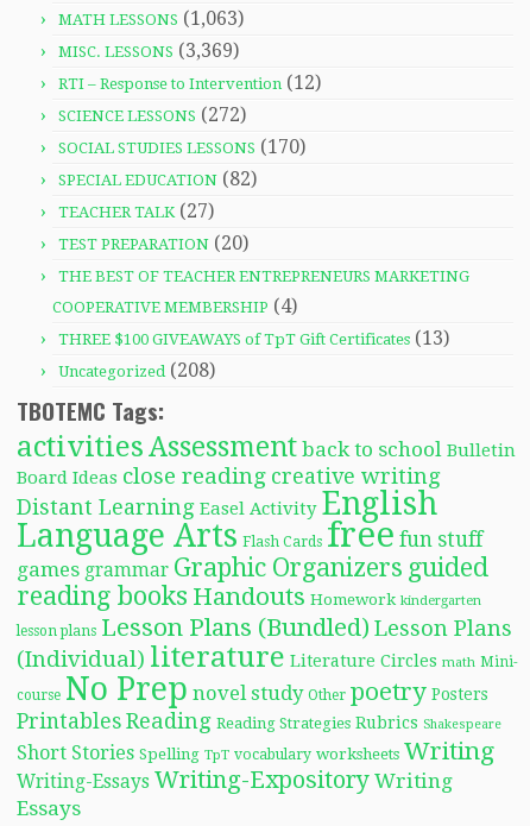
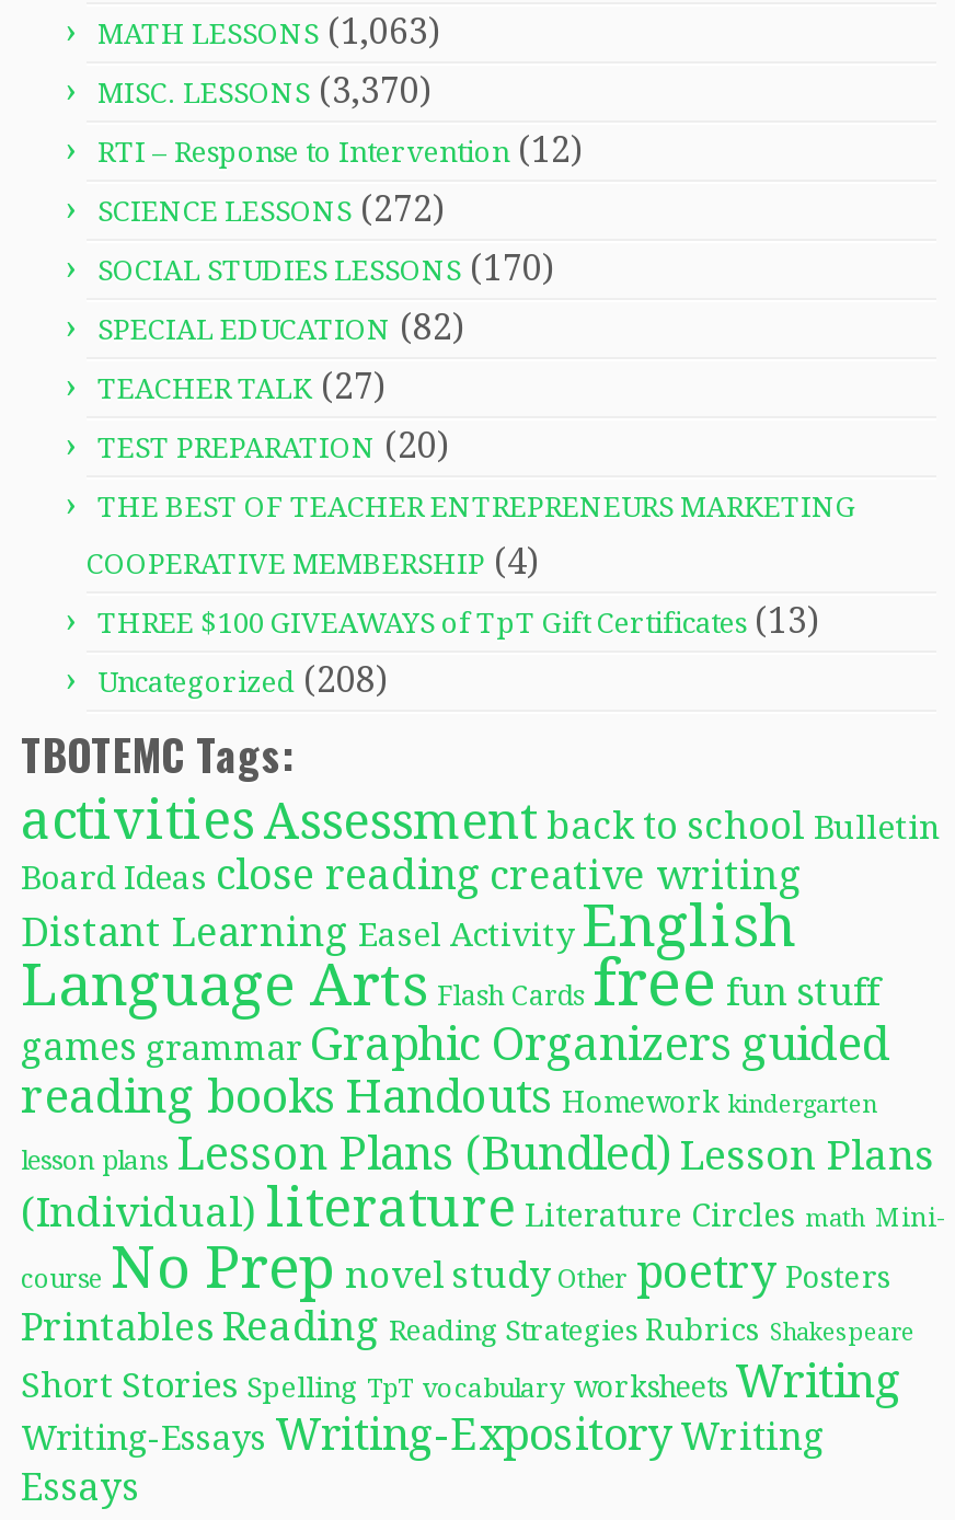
- MISC. LESSONS (3,369)
+ MISC. LESSONS (3,370)
